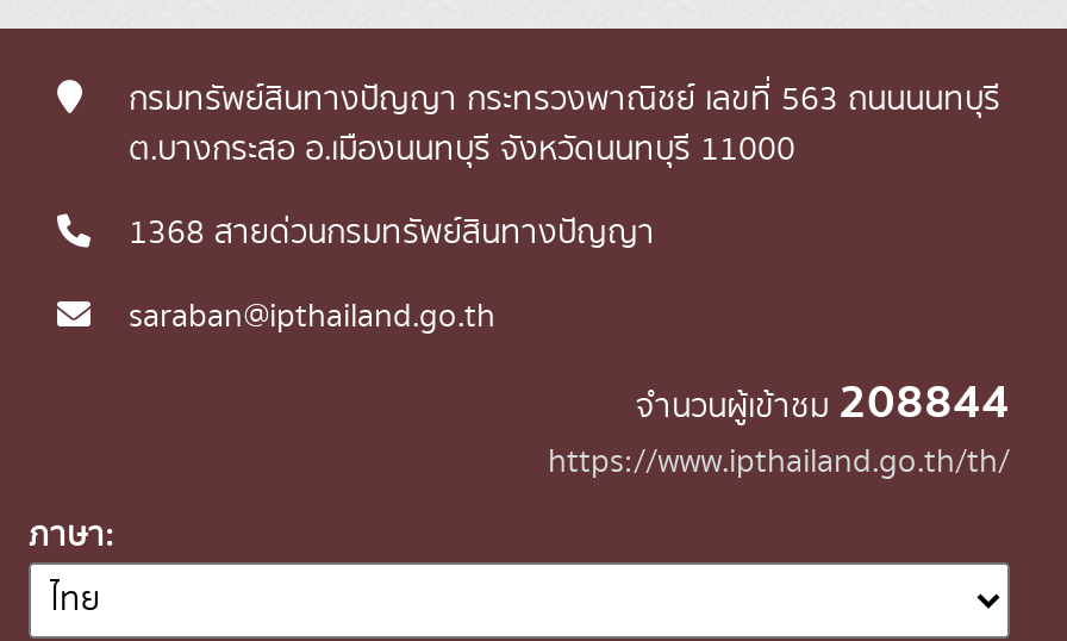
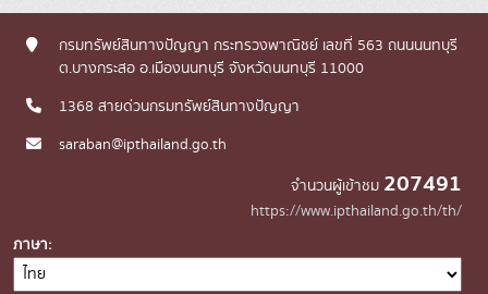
- จำนวนผู้เข้าชม208844
+ จำนวนผู้เข้าชม207491
